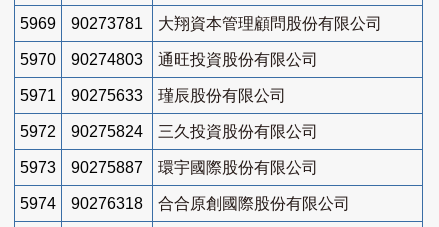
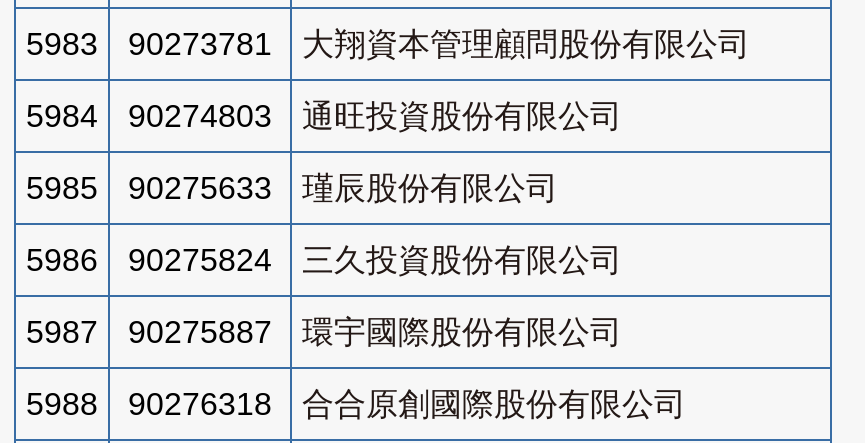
- 5969 90273781 大翔資本管理顧問股份有限公司
+ 5983 90273781 大翔資本管理顧問股份有限公司

- 5970 90274803 通旺投資股份有限公司
+ 5984 90274803 通旺投資股份有限公司

- 5971 90275633 瑾辰股份有限公司
+ 5985 90275633 瑾辰股份有限公司

- 5972 90275824 三久投資股份有限公司
+ 5986 90275824 三久投資股份有限公司

- 5973 90275887 環宇國際股份有限公司
+ 5987 90275887 環宇國際股份有限公司

- 5974 90276318 合合原創國際股份有限公司
+ 5988 90276318 合合原創國際股份有限公司
